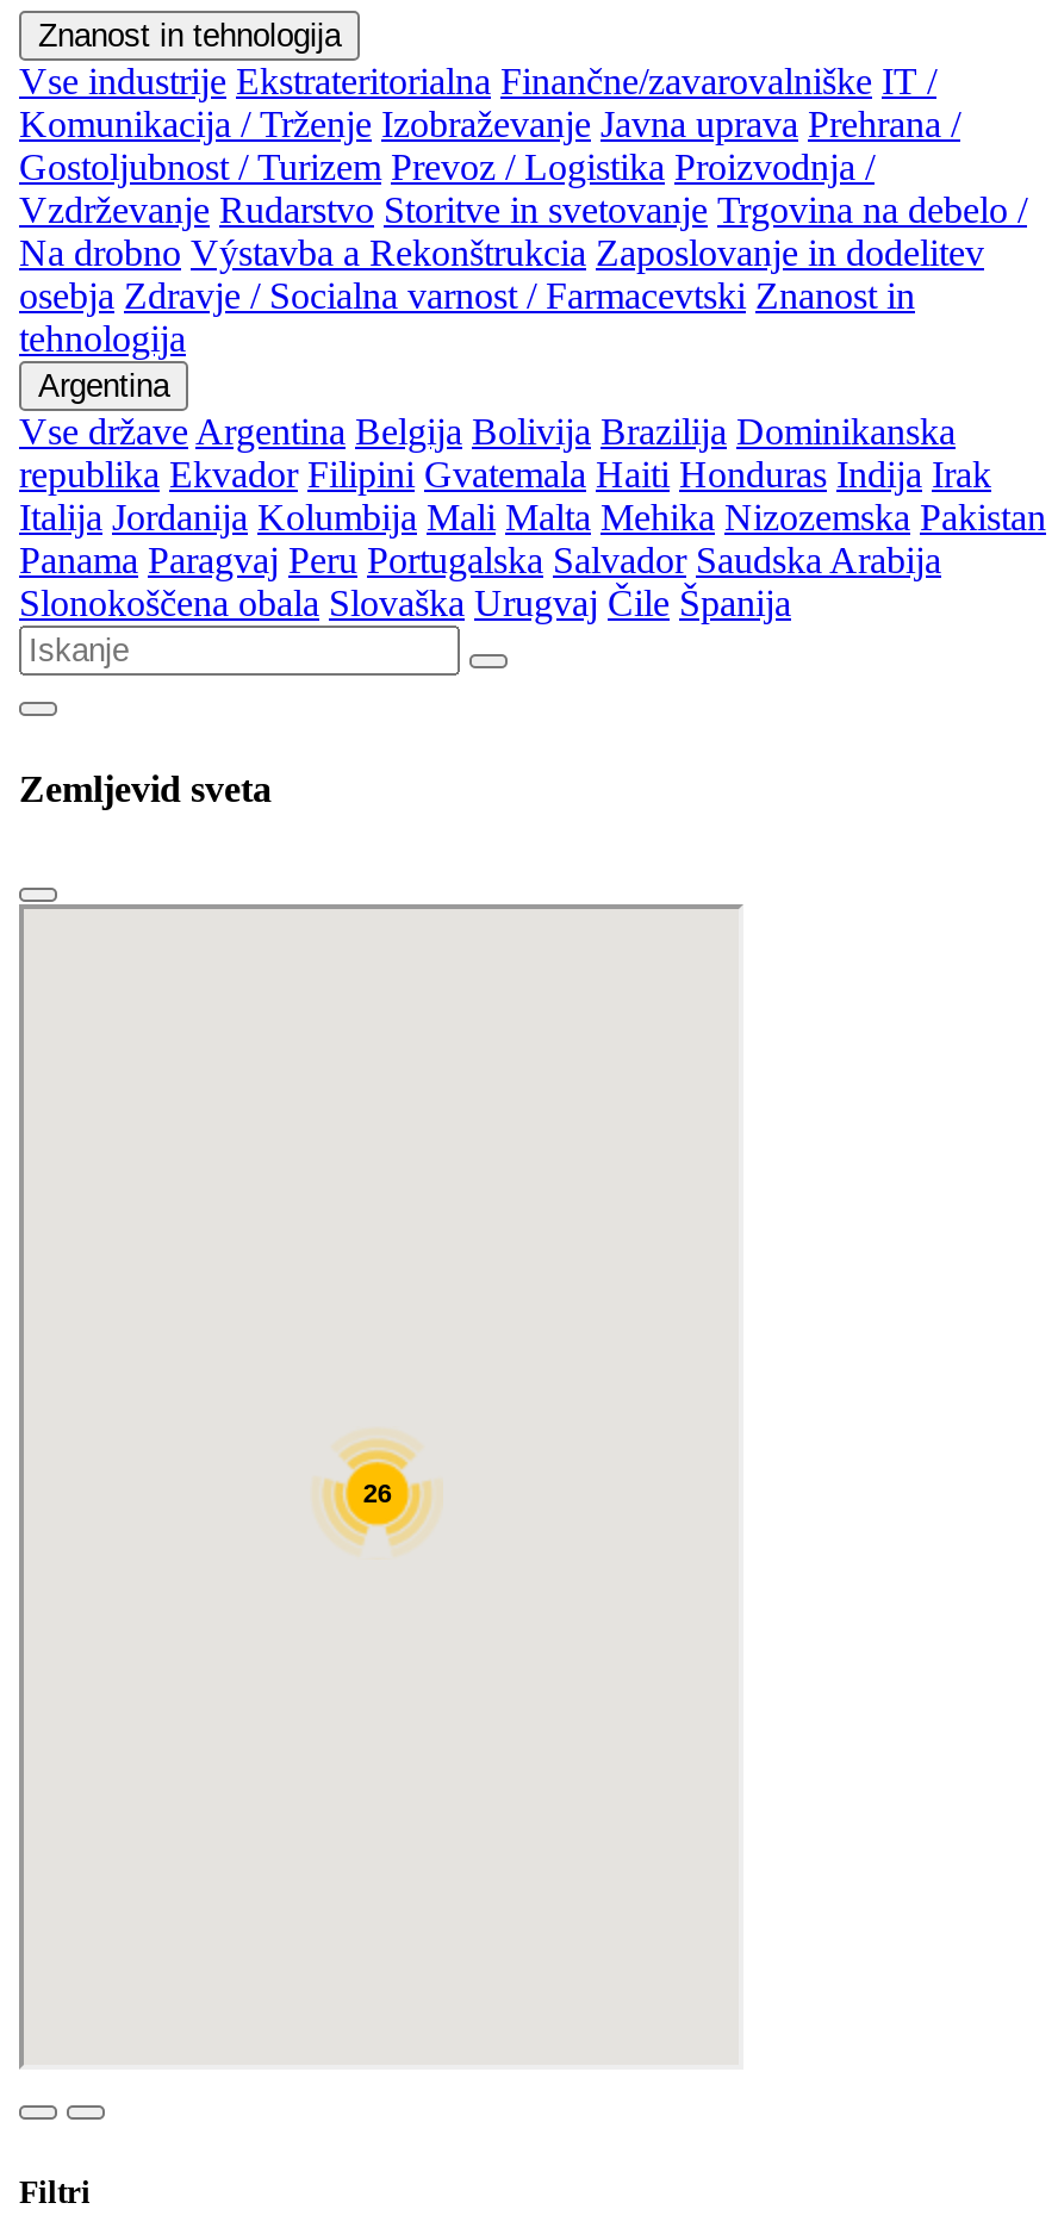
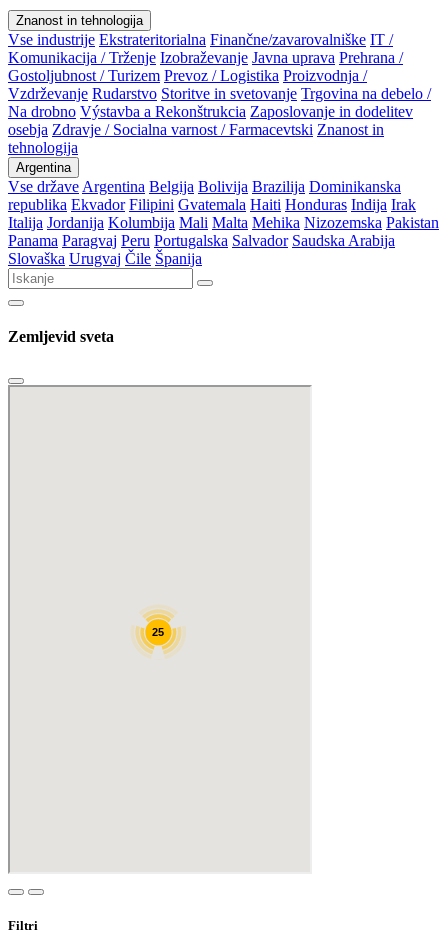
- Slonokoščena obala Slovaška Urugvaj Čile Španija
+ Slovaška Urugvaj Čile Španija
